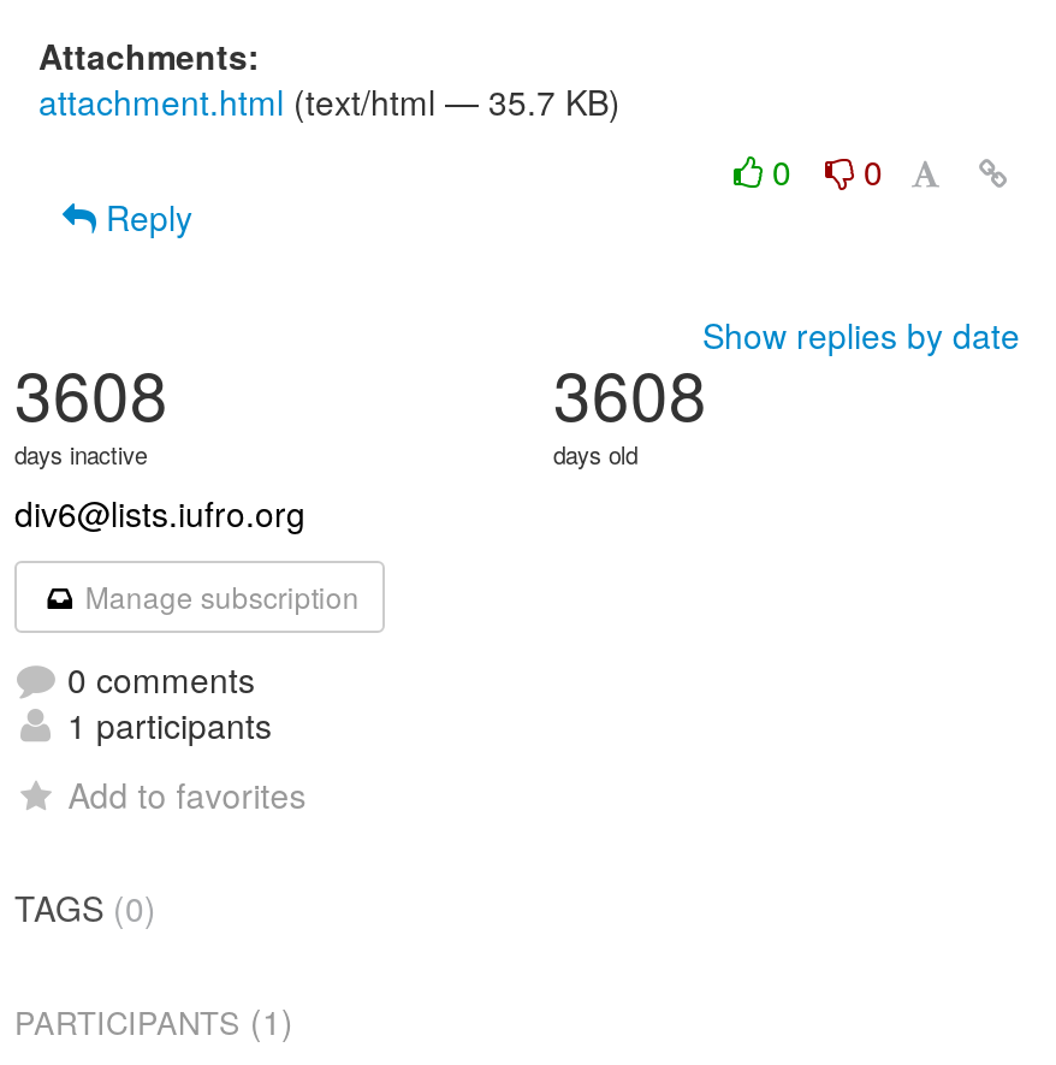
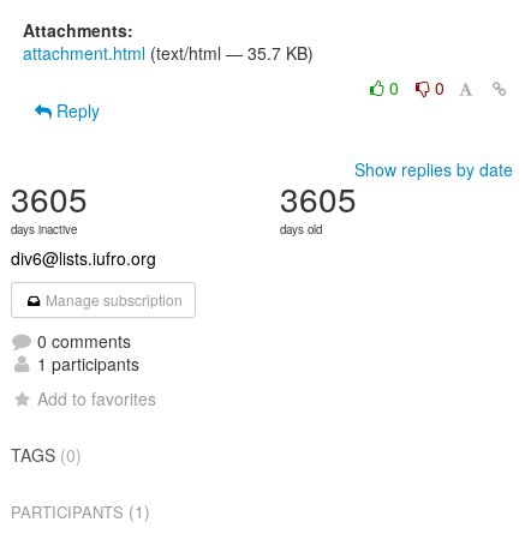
- 3608
+ 3605

- 3608
+ 3605
